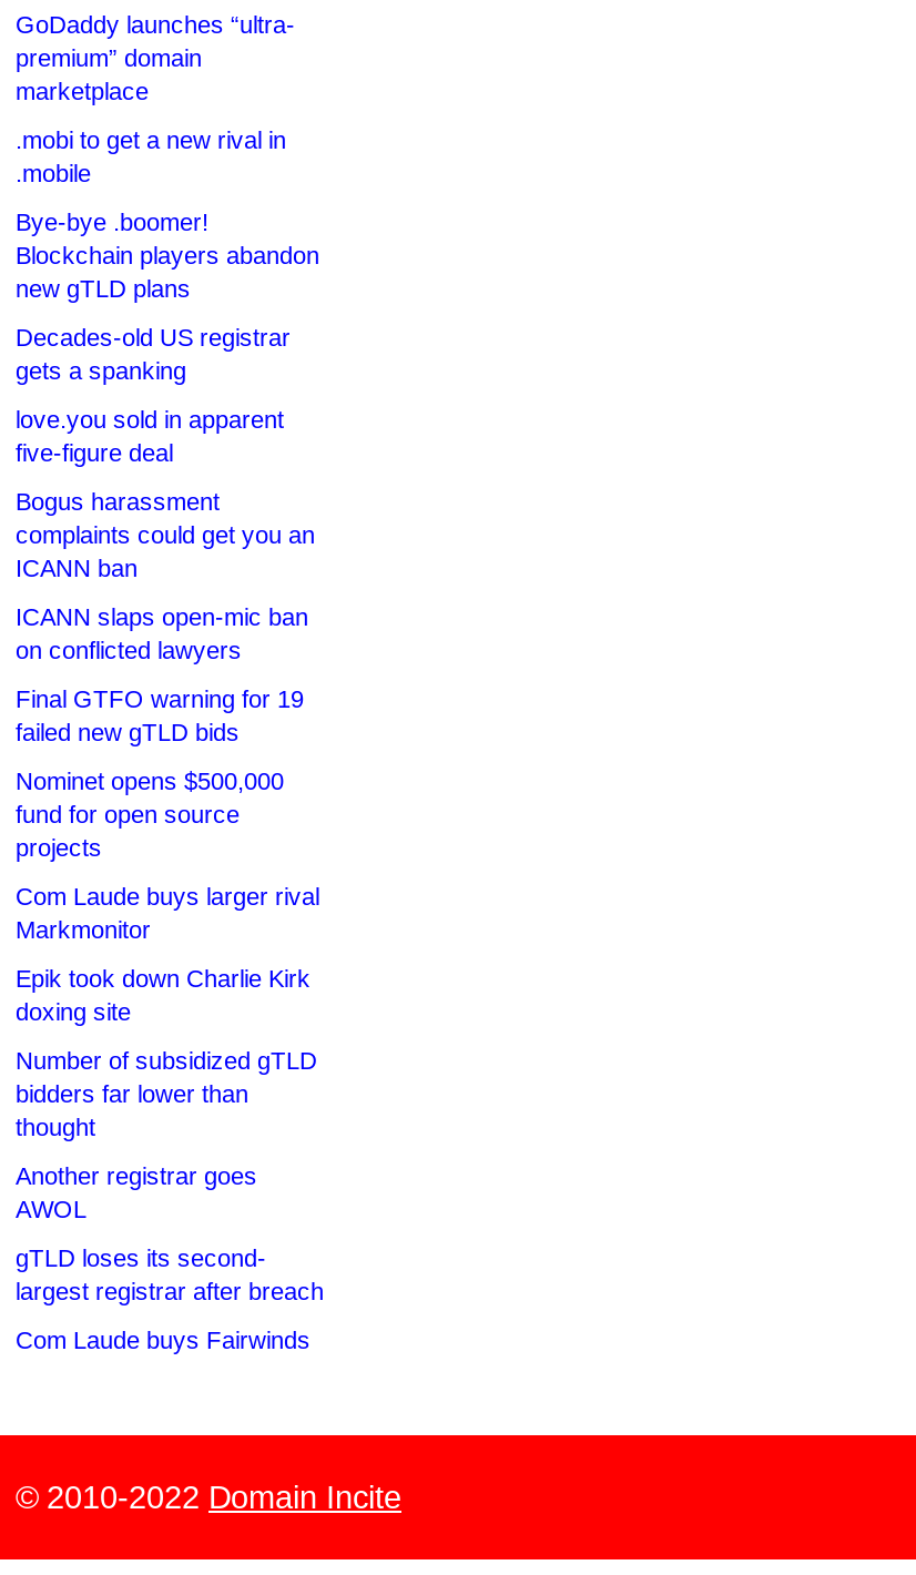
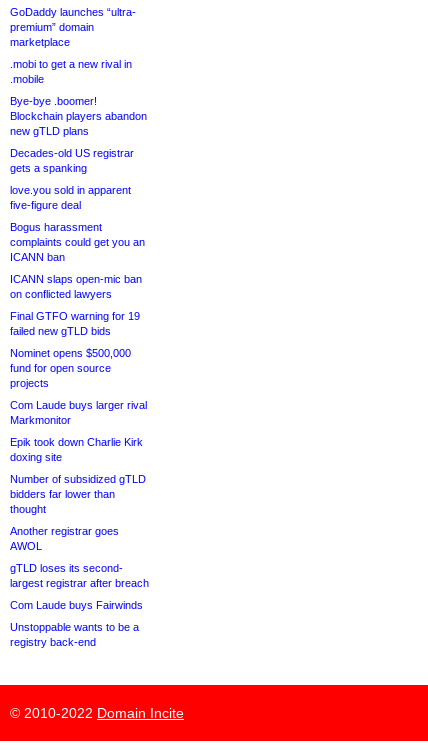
+ Unstoppable wants to be a
+ registry back-end
